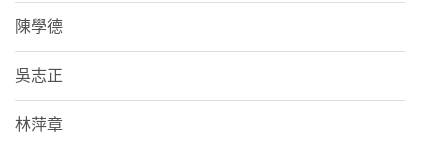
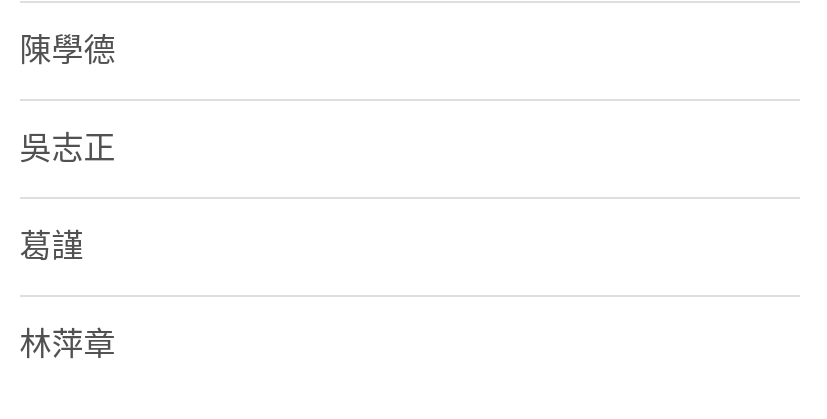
+ 葛謹
